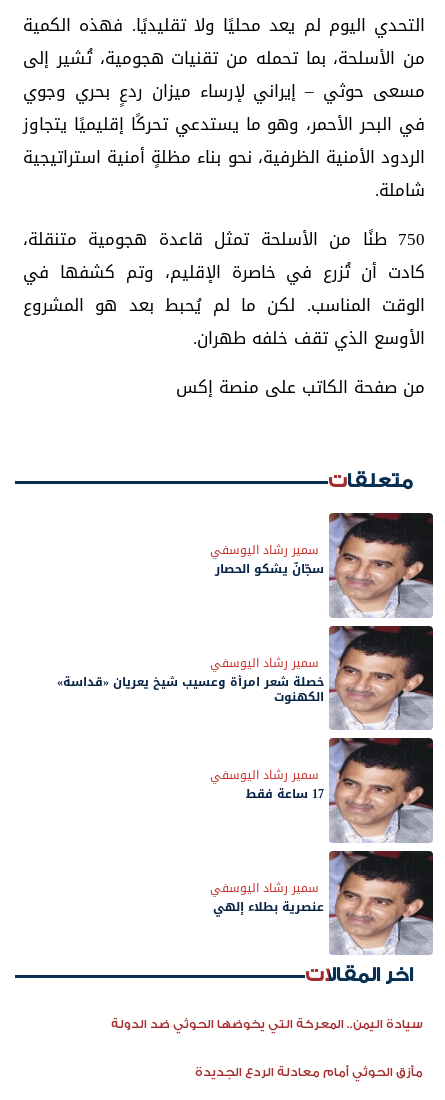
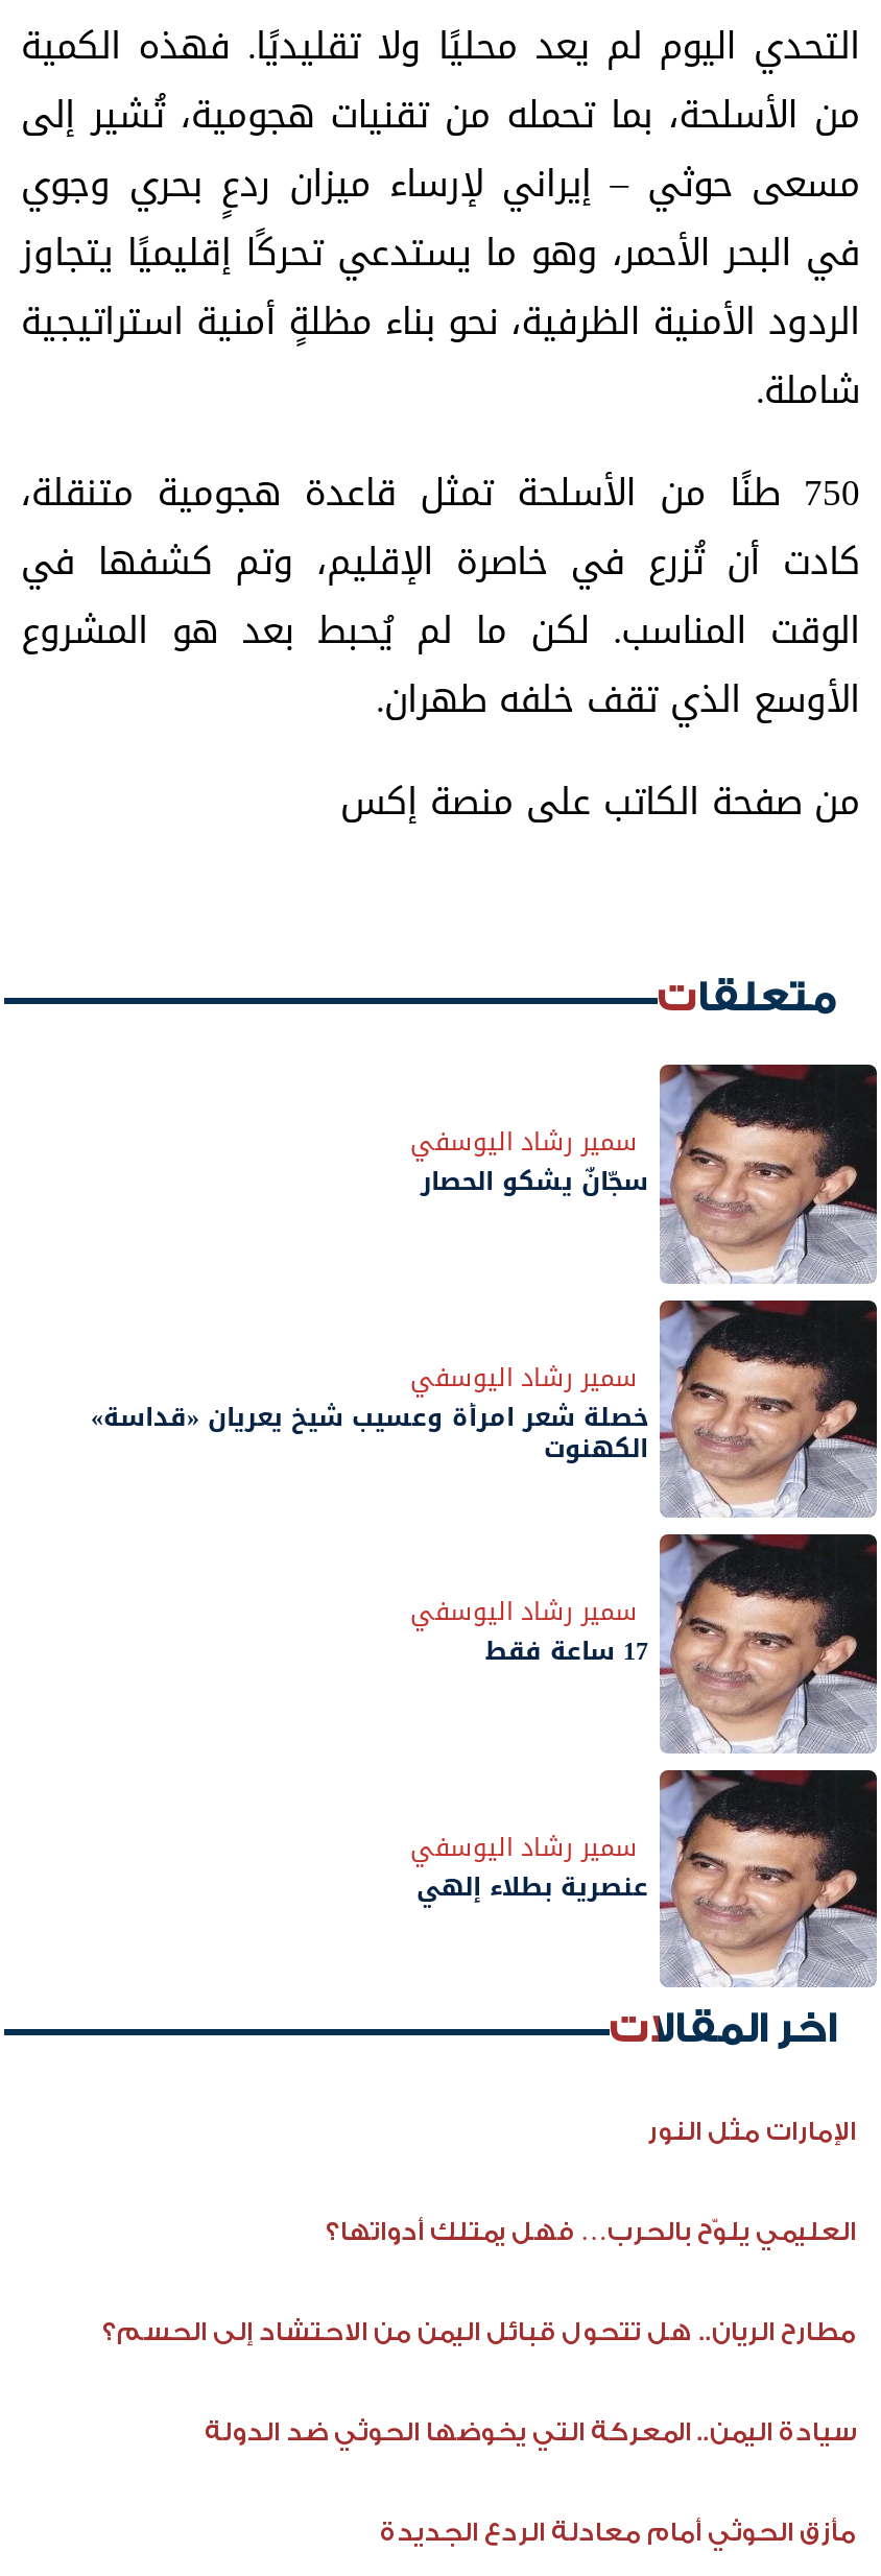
+ الإمارات مثل النور
+ العليمي يلوّح بالحرب… فهل يمتلك أدواتها؟
+ مطارح الريان.. هل تتحول قبائل اليمن من الاحتشاد إلى الحسم؟
